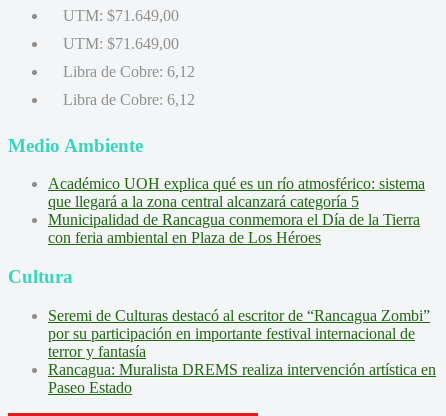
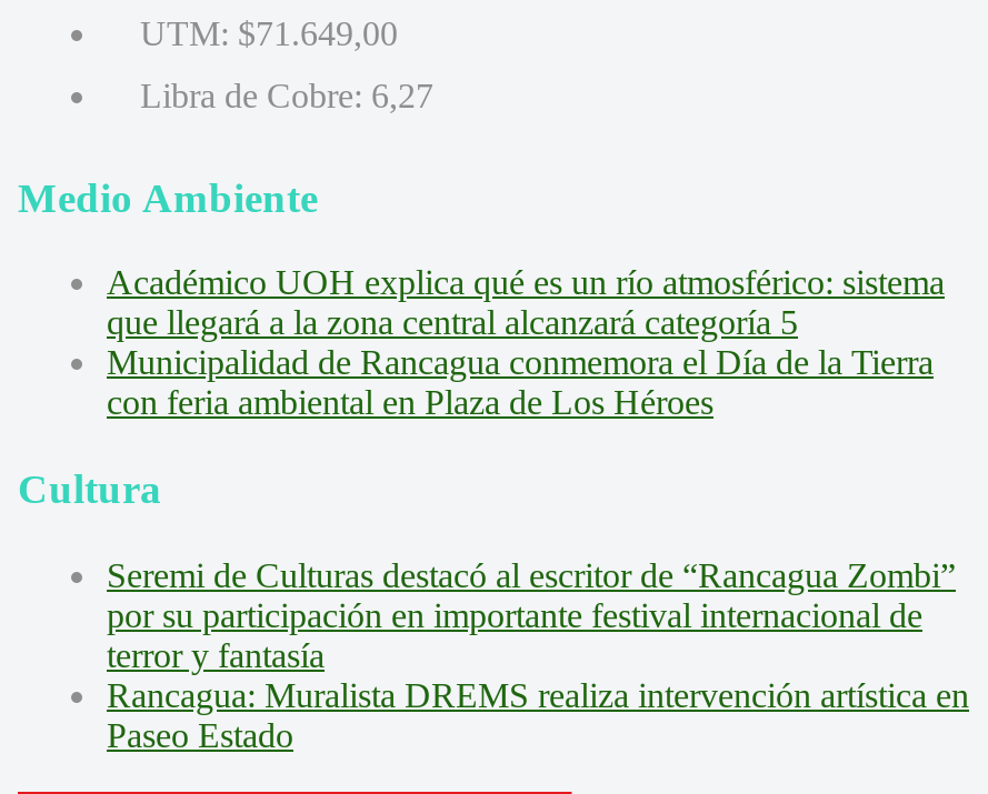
- UTM: $71.649,00
- Libra de Cobre: 6,12
- Libra de Cobre: 6,12
+ Libra de Cobre: 6,27
